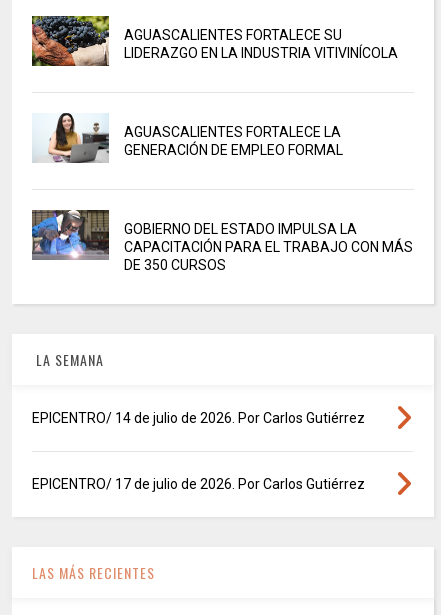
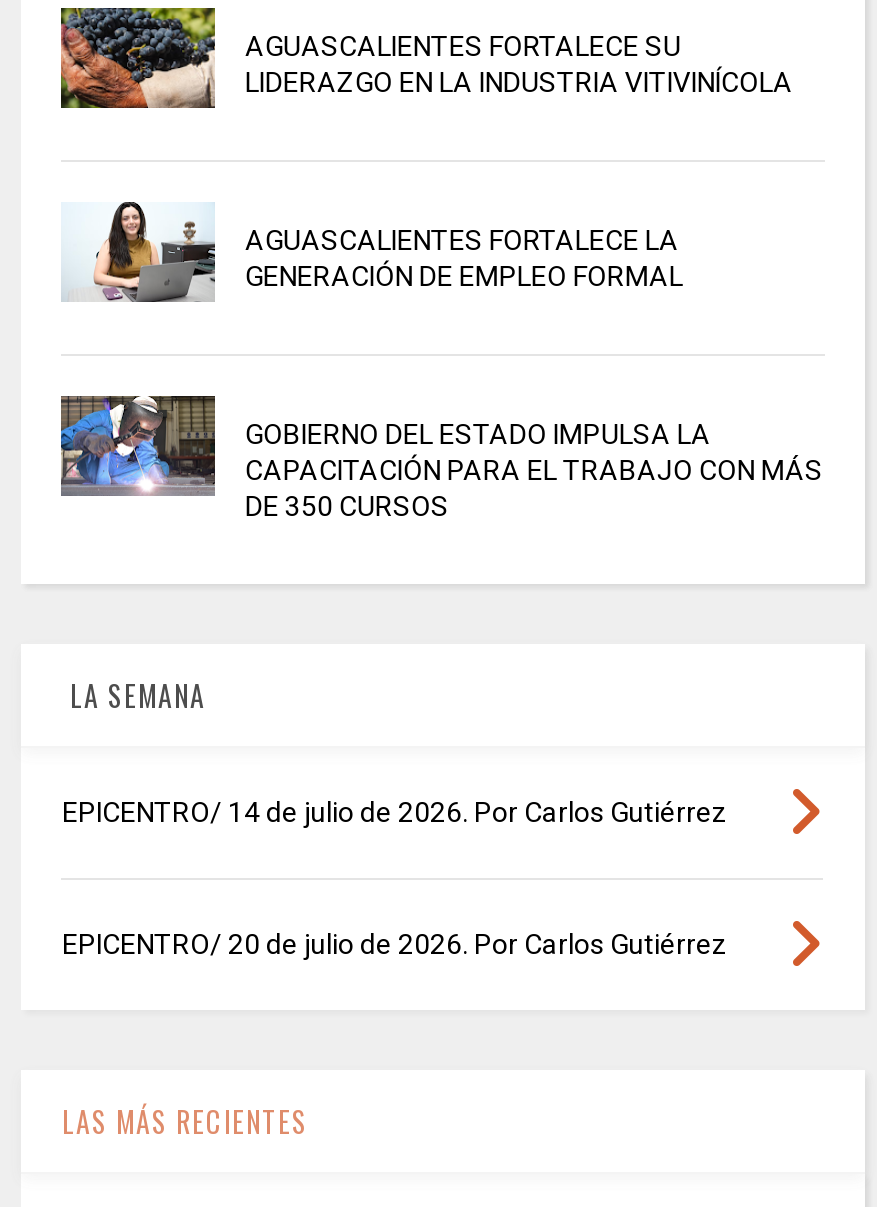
- EPICENTRO/ 17 de julio de 2026. Por Carlos Gutiérrez
+ EPICENTRO/ 20 de julio de 2026. Por Carlos Gutiérrez
